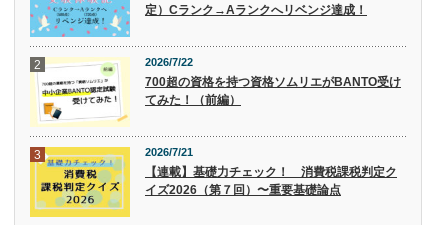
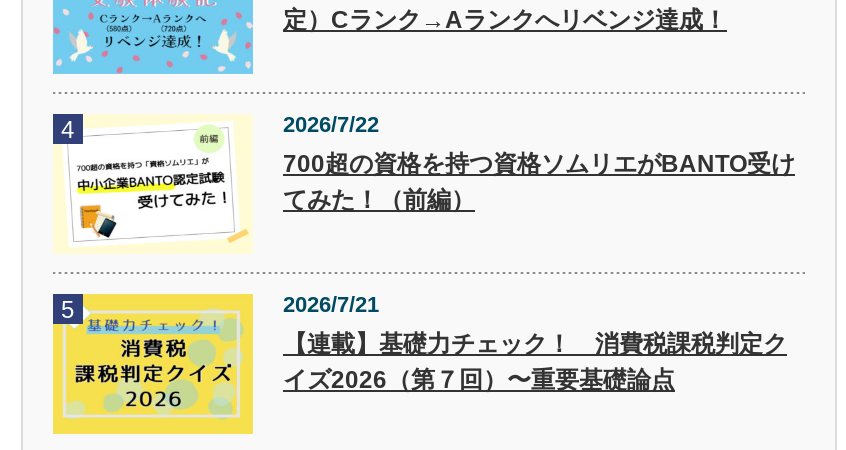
- 2
+ 4

- 3
+ 5
